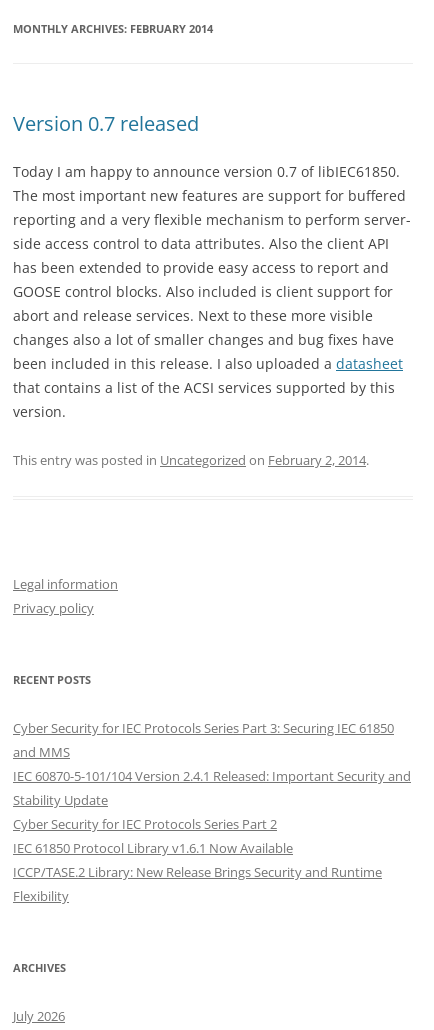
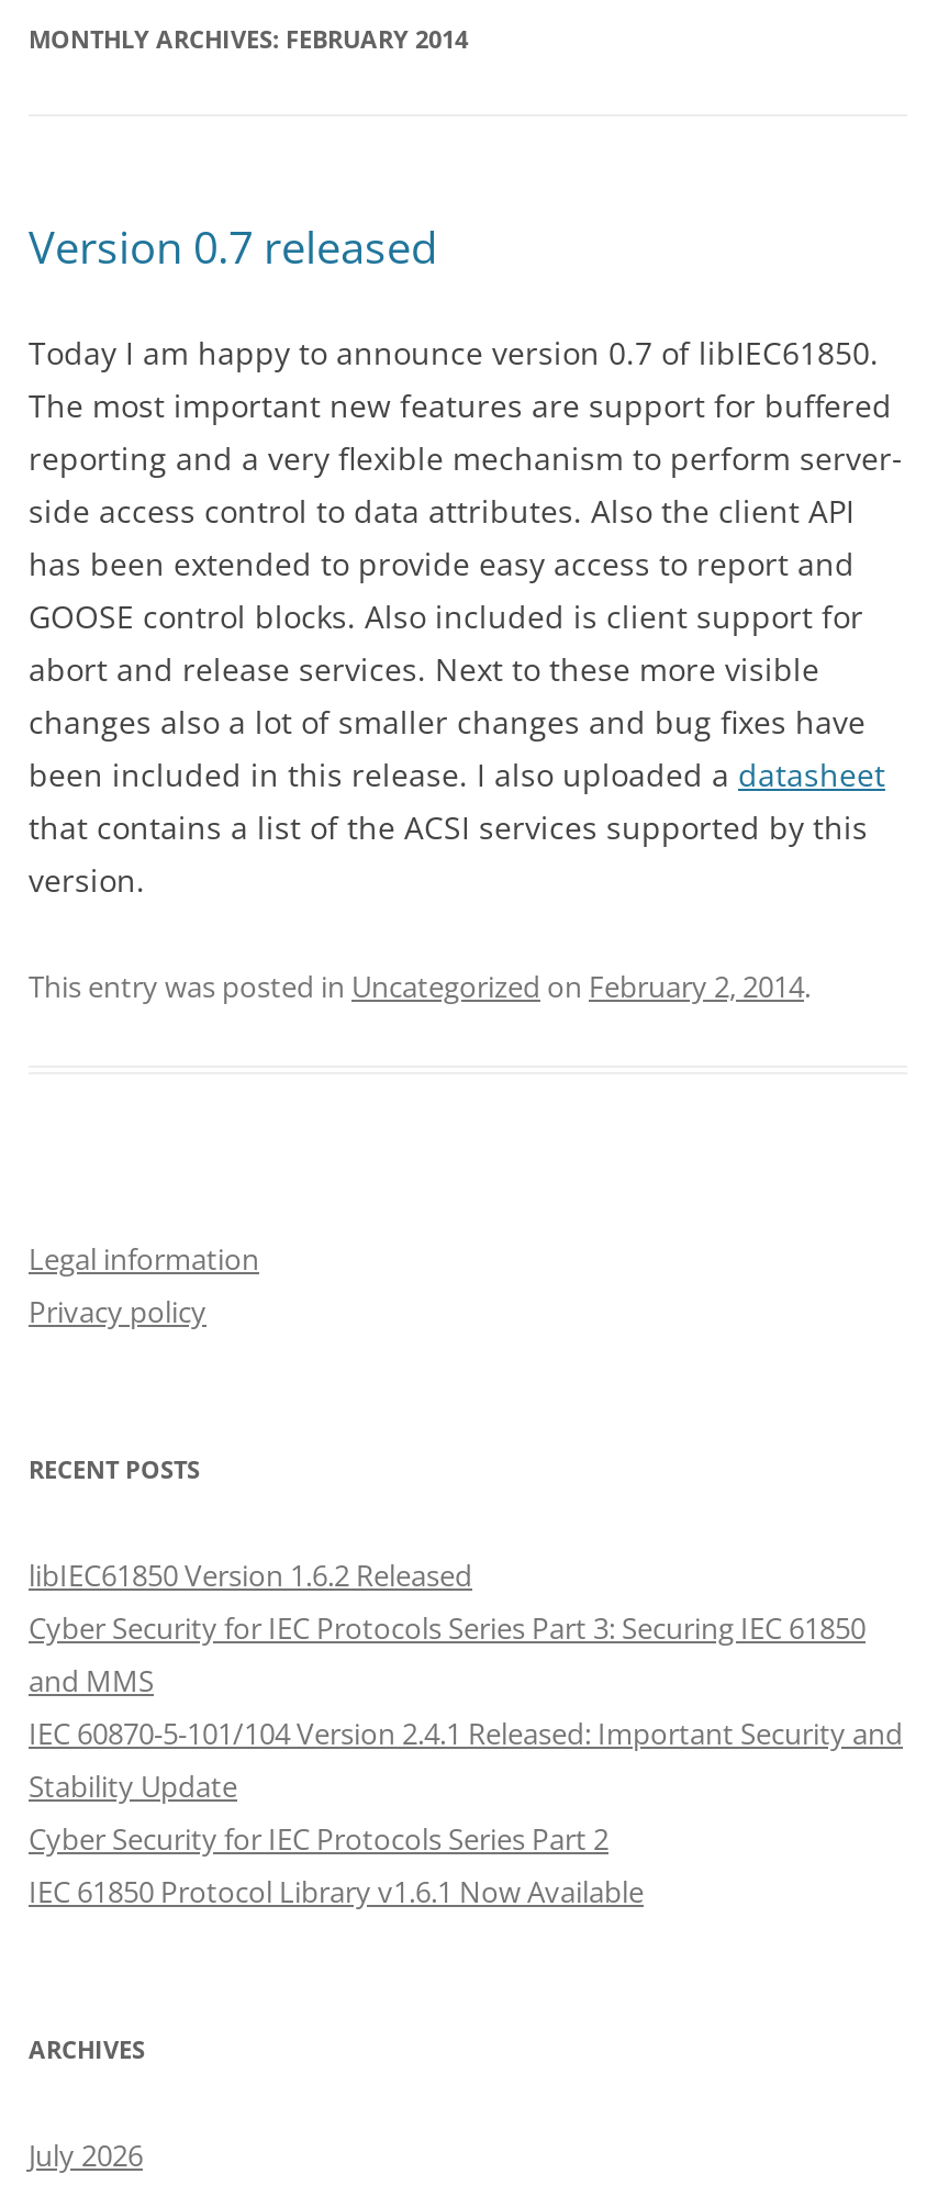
+ libIEC61850 Version 1.6.2 Released

moved down: Cyber Security for IEC Protocols Series Part 3: Securing IEC 61850 | and MMS | IEC 60870-5-101/104 Version 2.4.1 Released: Important Security and | Stability Update | Cyber Security for IEC Protocols Series Part 2 | IEC 61850 Protocol Library v1.6.1 Now Available

- ICCP/TASE.2 Library: New Release Brings Security and Runtime
- Flexibility
